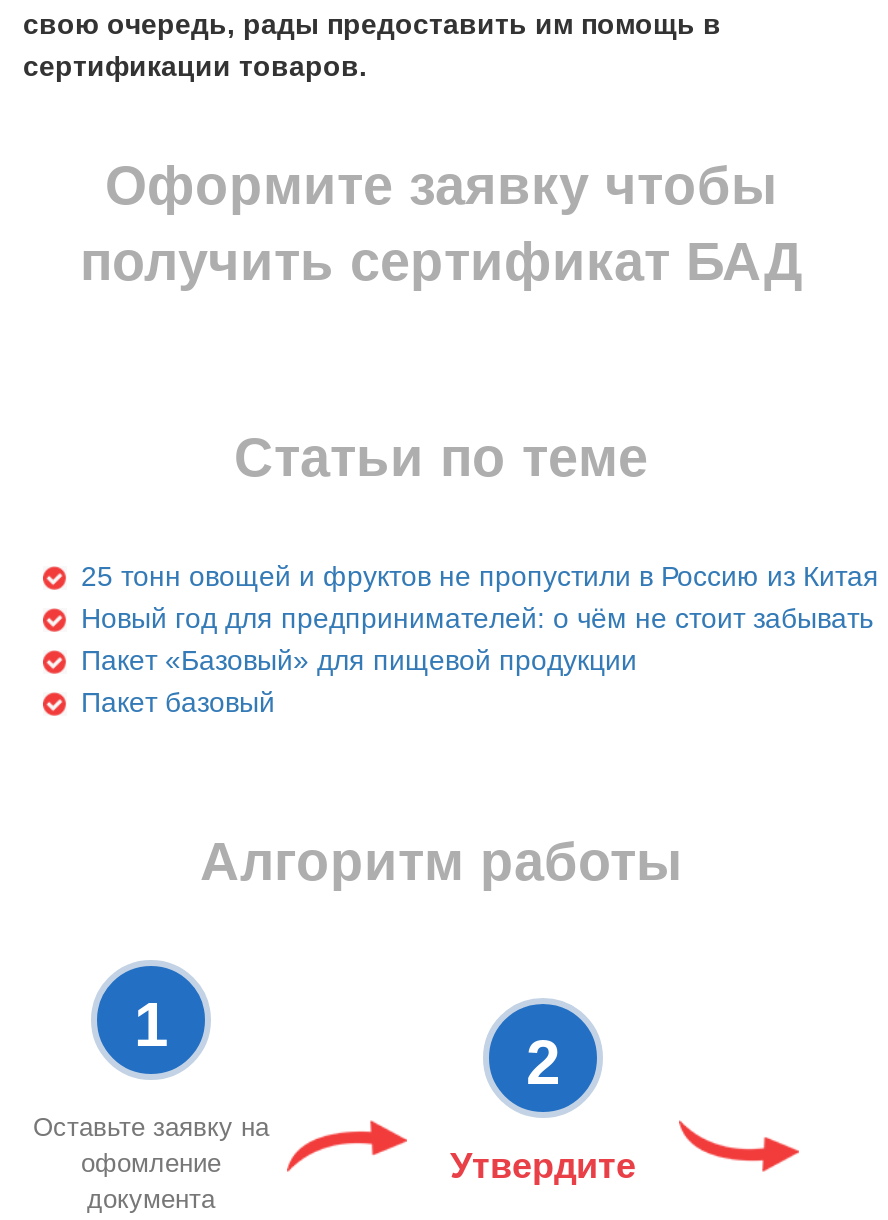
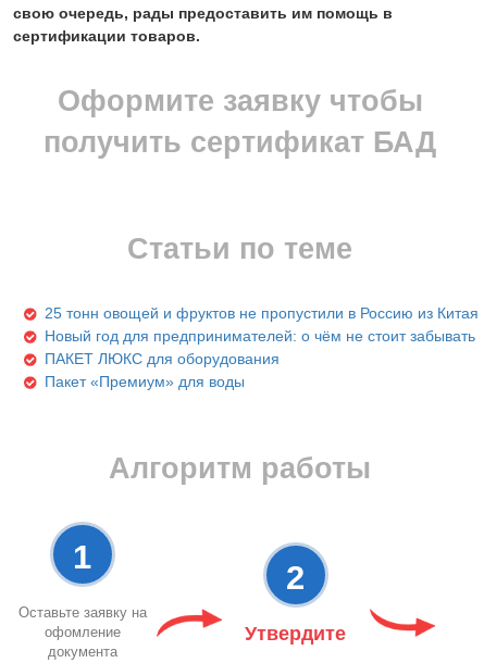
- Пакет «Базовый» для пищевой продукции
- Пакет базовый
+ ПАКЕТ ЛЮКС для оборудования
+ Пакет «Премиум» для воды
